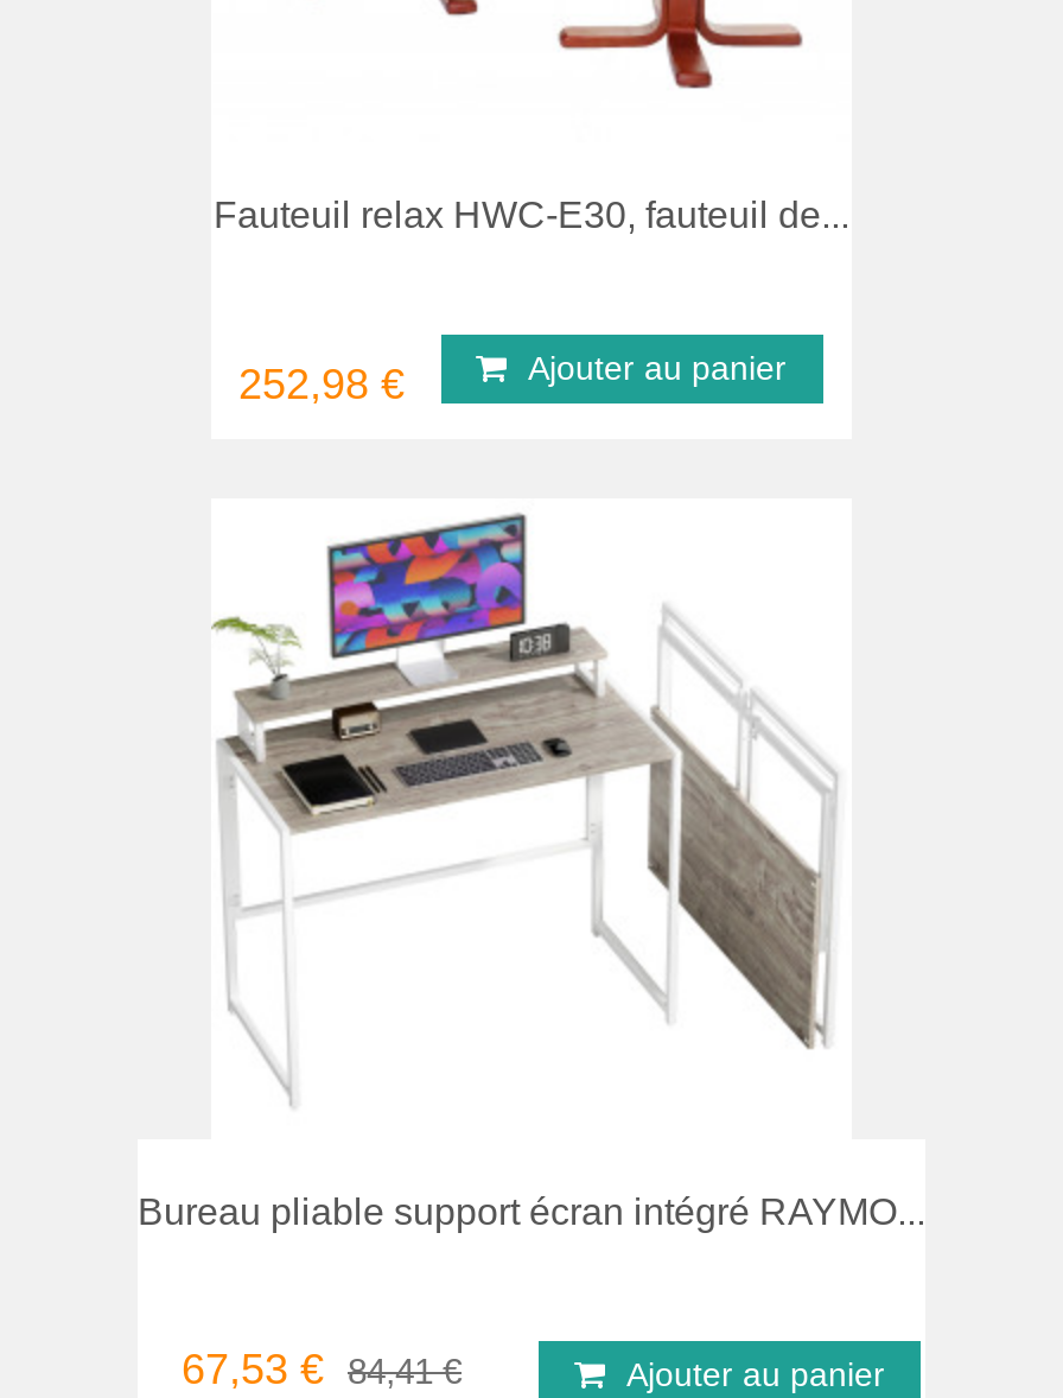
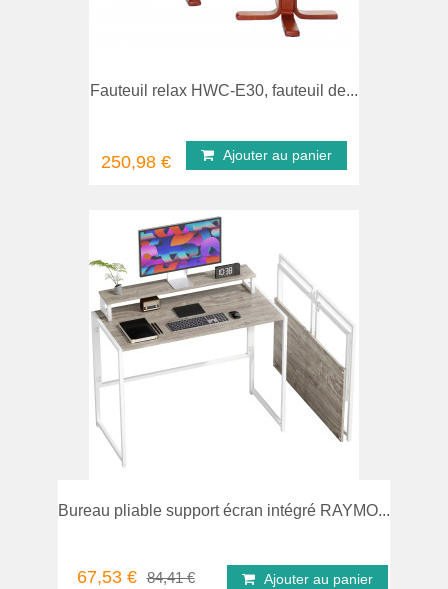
- 252,98 €
+ 250,98 €
